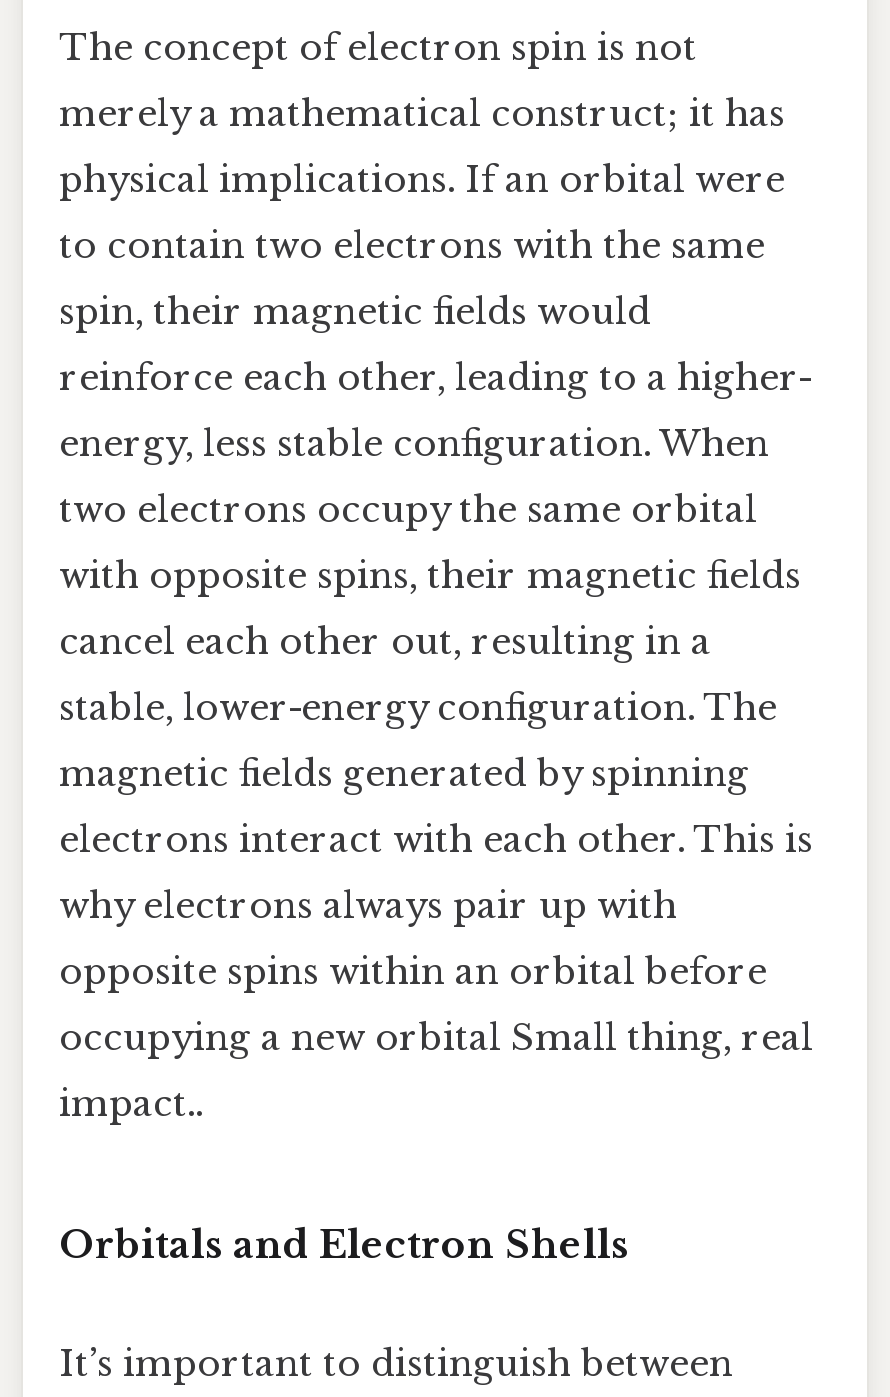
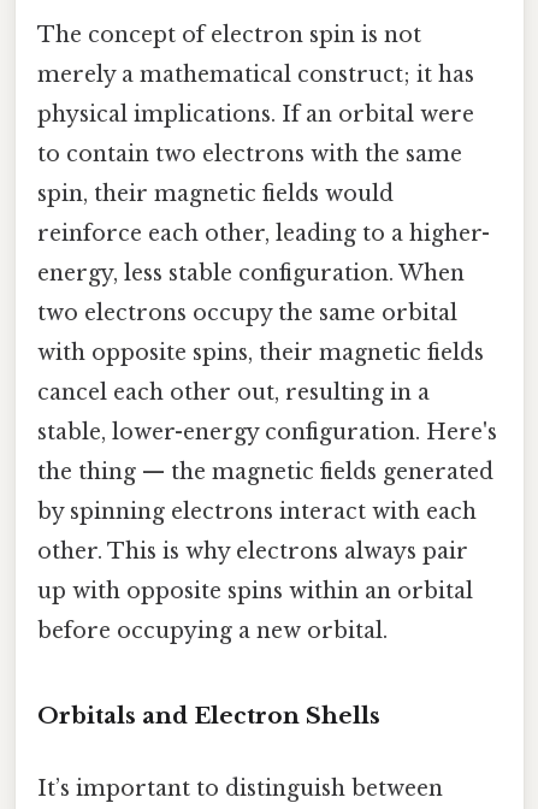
- stable, lower-energy configuration. The
- magnetic fields generated by spinning
- electrons interact with each other. This is
- why electrons always pair up with
- opposite spins within an orbital before
- occupying a new orbital Small thing, real
- impact..
+ stable, lower-energy configuration. Here's
+ the thing — the magnetic fields generated
+ by spinning electrons interact with each
+ other. This is why electrons always pair
+ up with opposite spins within an orbital
+ before occupying a new orbital.
